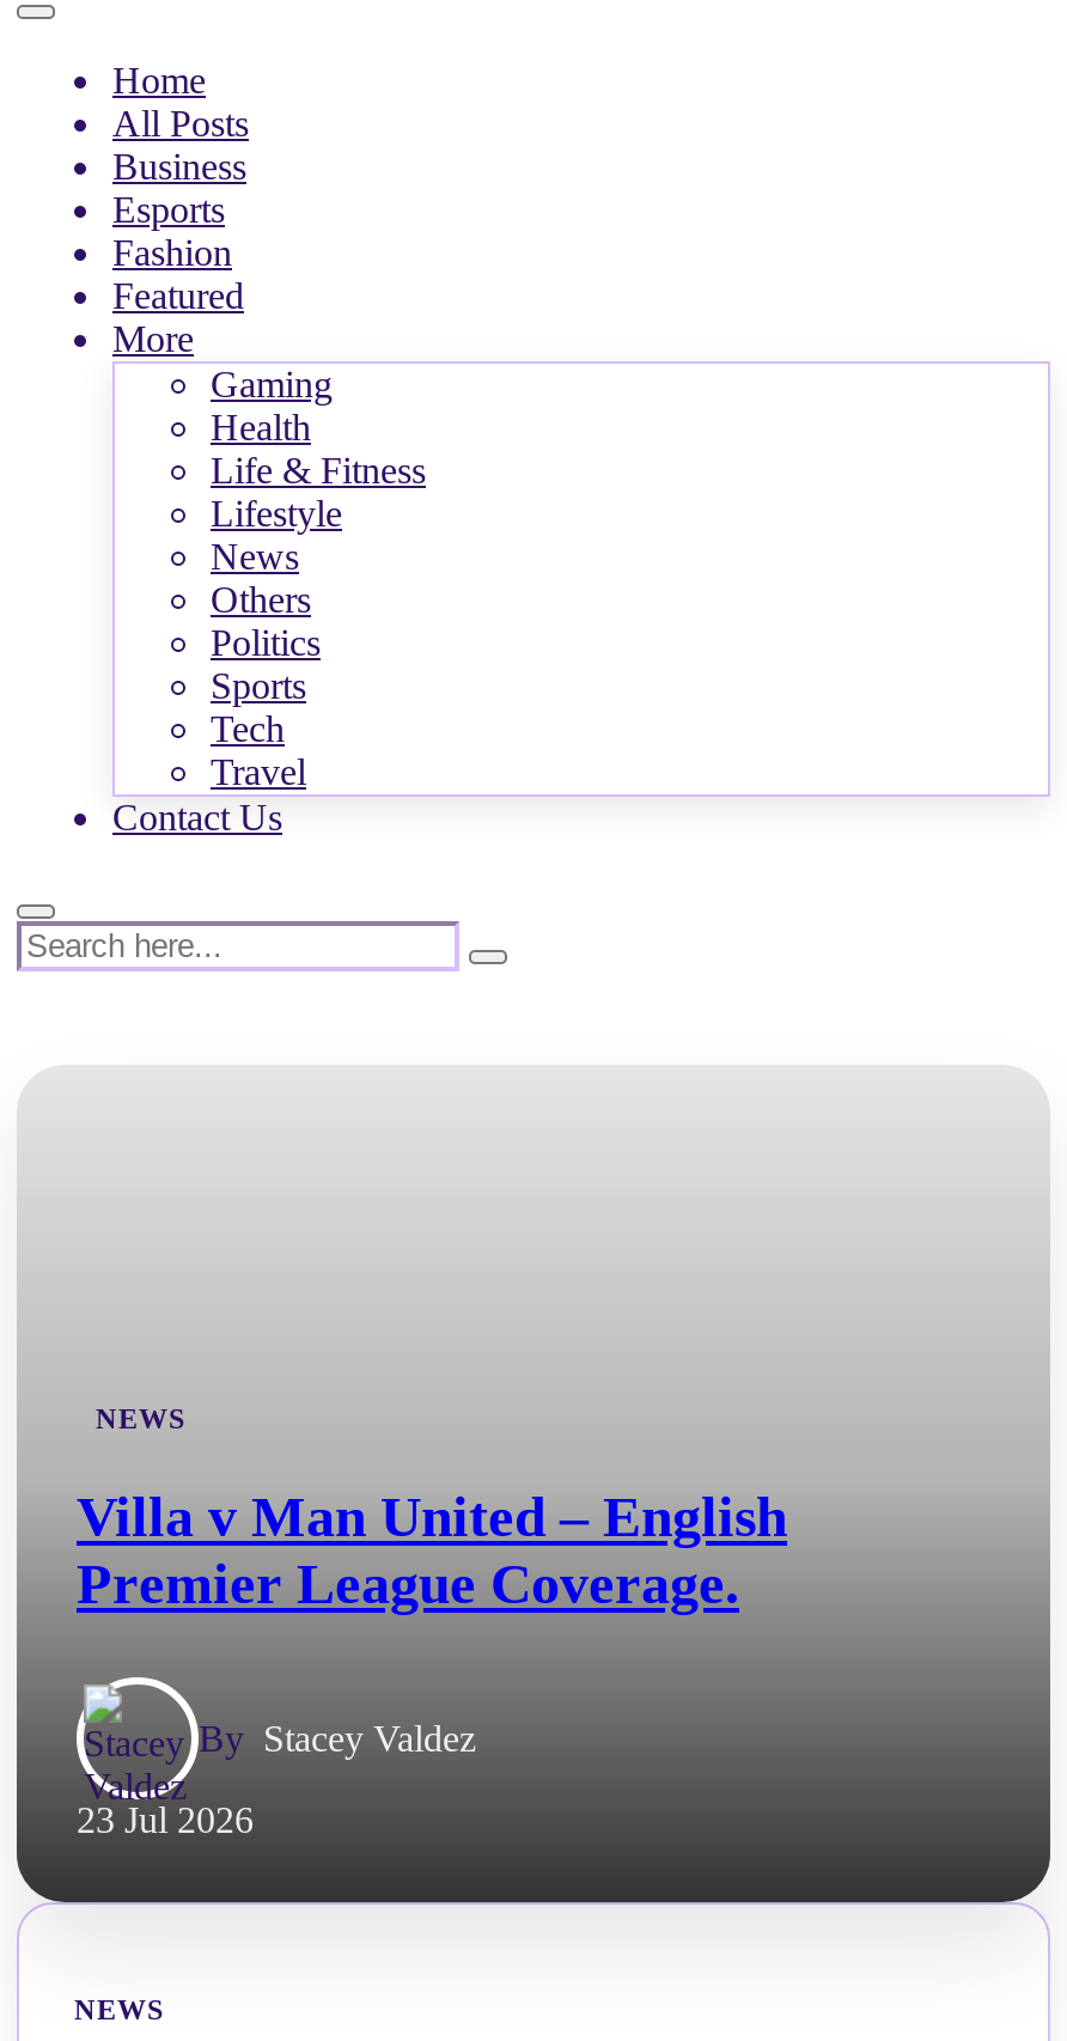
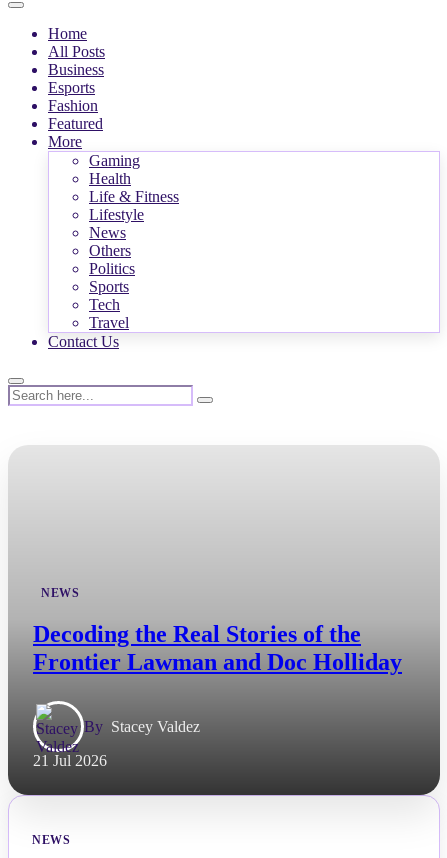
- Villa v Man United – English
- Premier League Coverage.
+ Decoding the Real Stories of the
+ Frontier Lawman and Doc Holliday

- 23 Jul 2026
+ 21 Jul 2026
